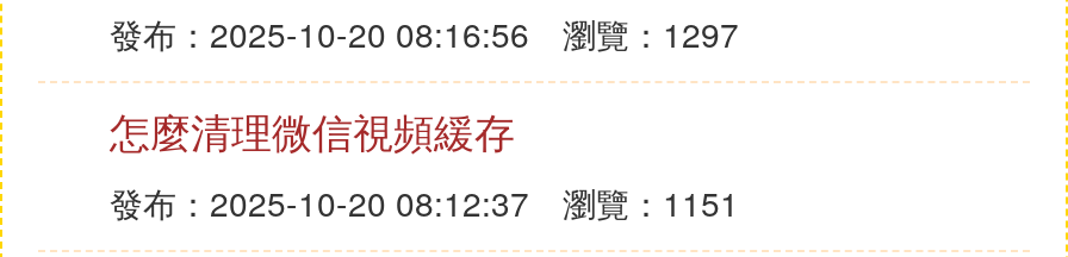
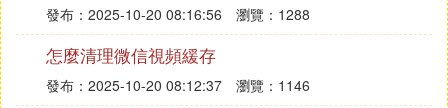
- 發布：2025-10-20 08:16:56 瀏覽：1297
+ 發布：2025-10-20 08:16:56 瀏覽：1288

- 發布：2025-10-20 08:12:37 瀏覽：1151
+ 發布：2025-10-20 08:12:37 瀏覽：1146
